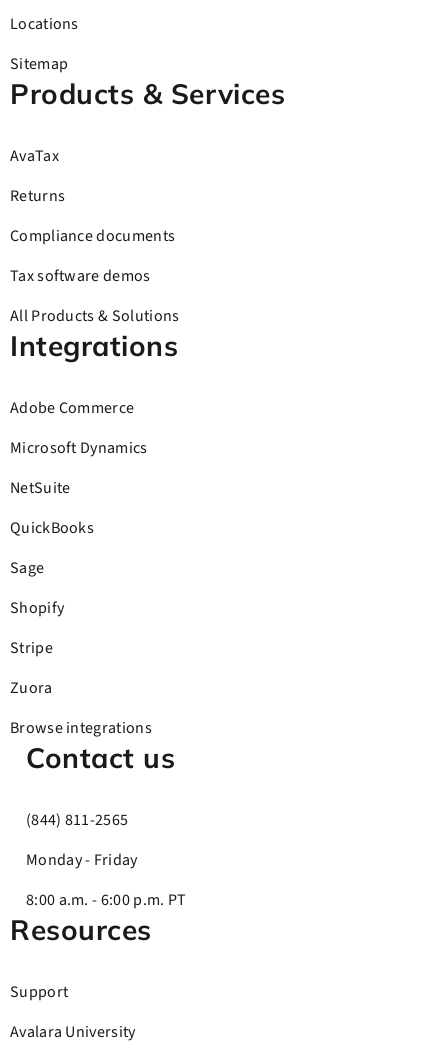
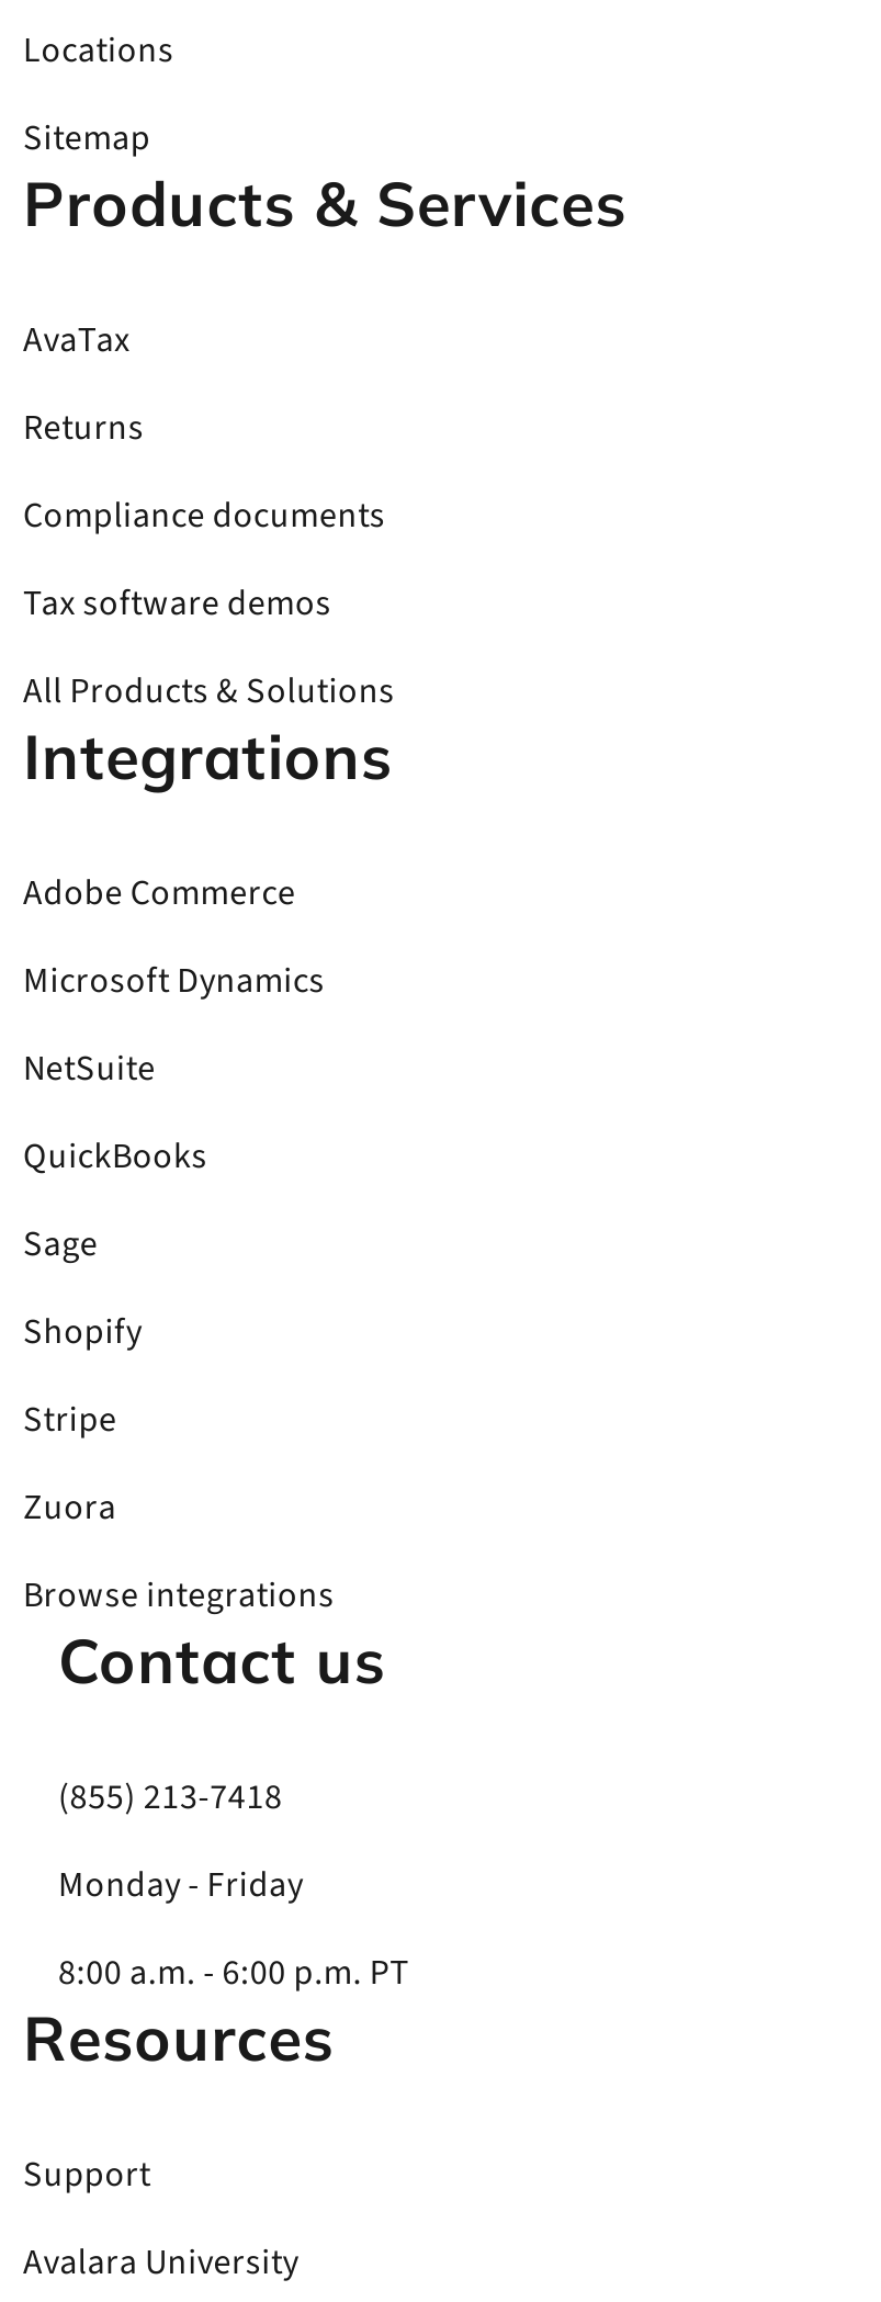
- (844) 811-2565
+ (855) 213-7418
